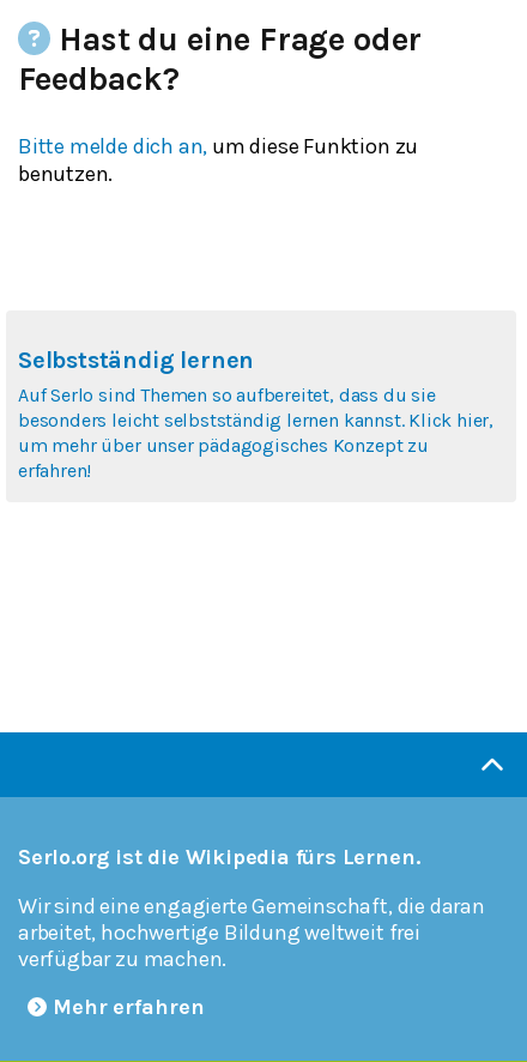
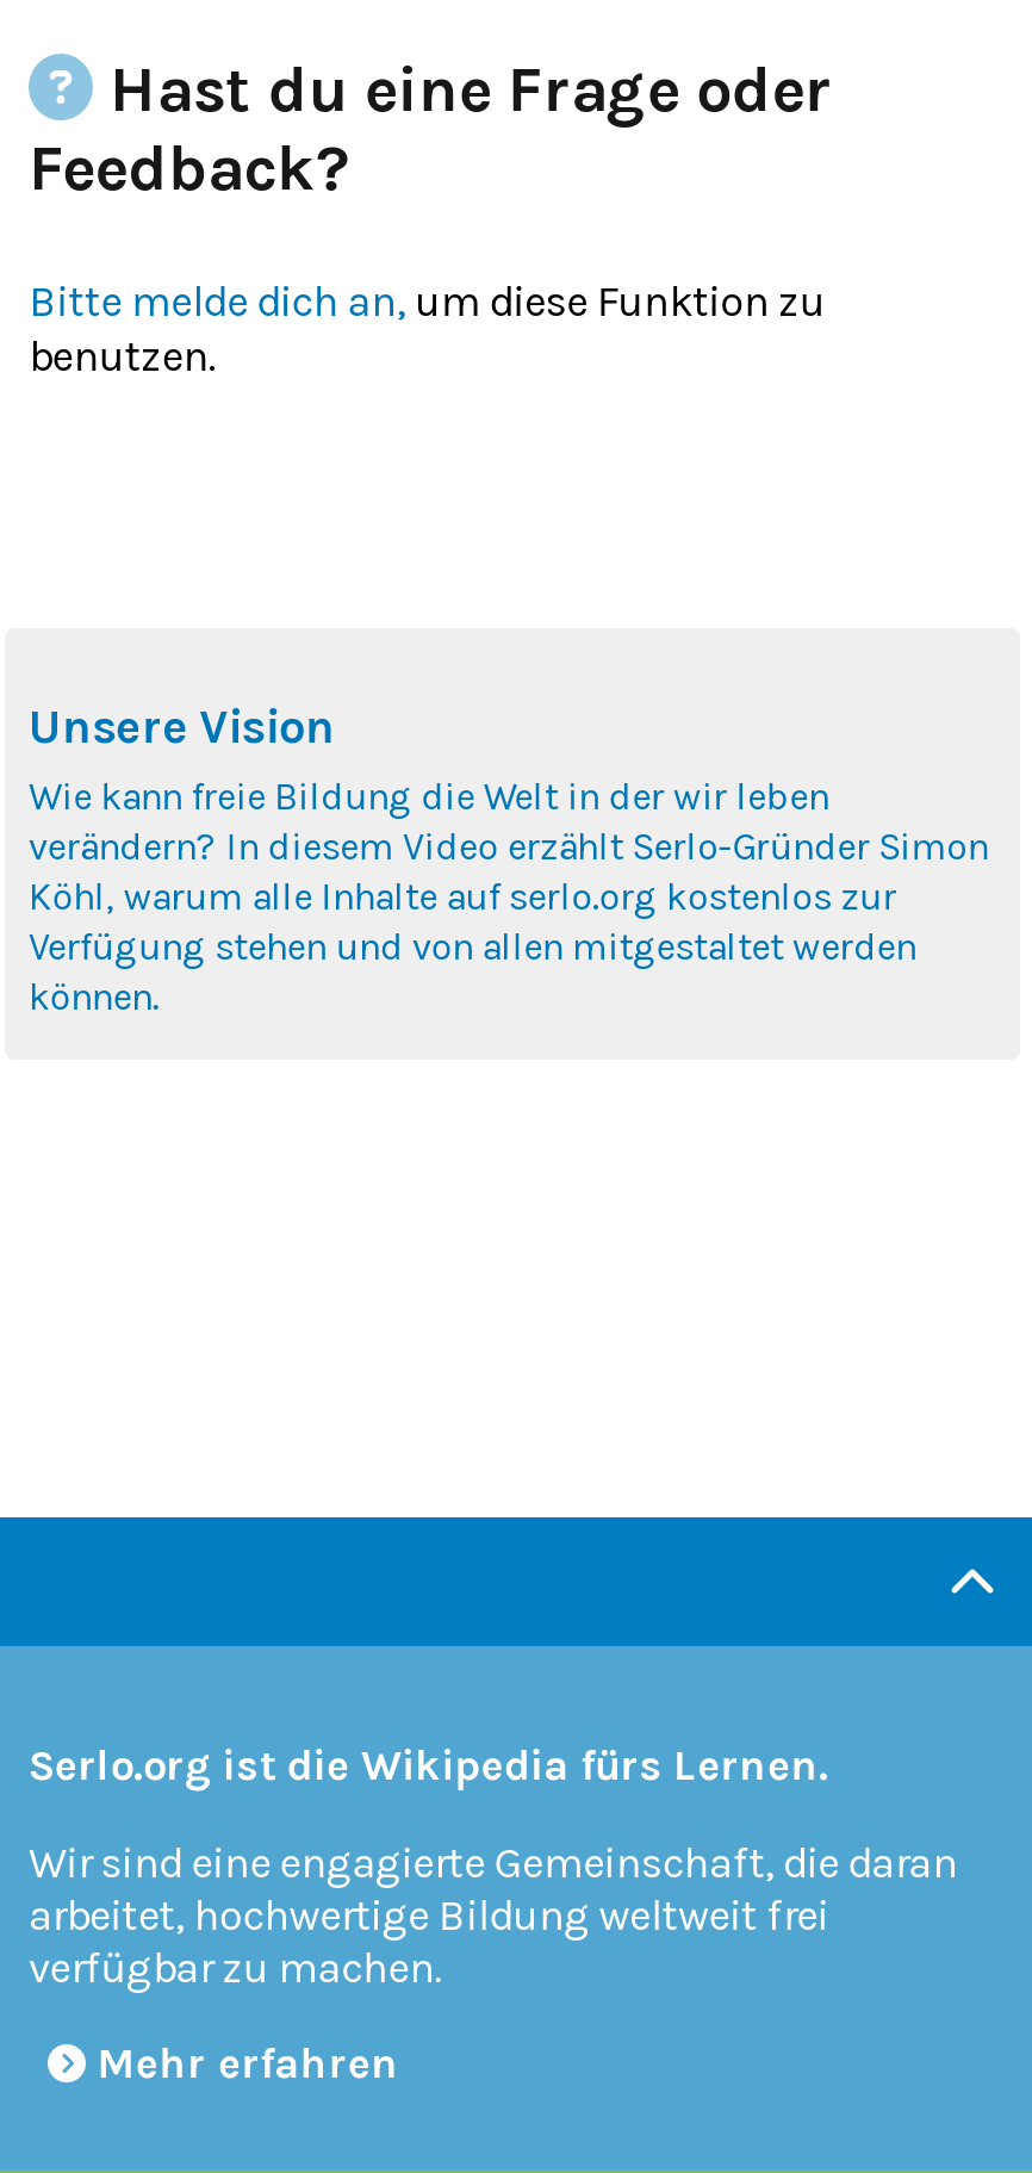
- Selbstständig lernen
- Auf Serlo sind Themen so aufbereitet, dass du sie
- besonders leicht selbstständig lernen kannst. Klick hier,
- um mehr über unser pädagogisches Konzept zu
- erfahren!
+ Unsere Vision
+ Wie kann freie Bildung die Welt in der wir leben
+ verändern? In diesem Video erzählt Serlo-Gründer Simon
+ Köhl, warum alle Inhalte auf serlo.org kostenlos zur
+ Verfügung stehen und von allen mitgestaltet werden
+ können.
